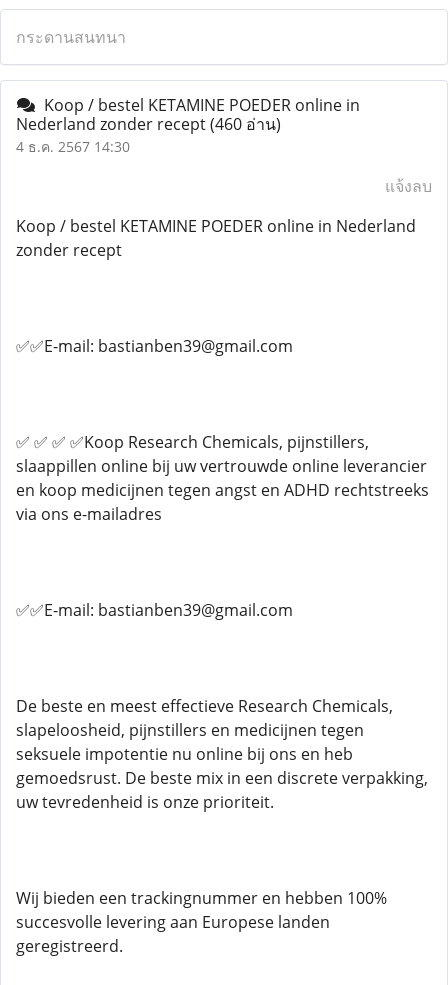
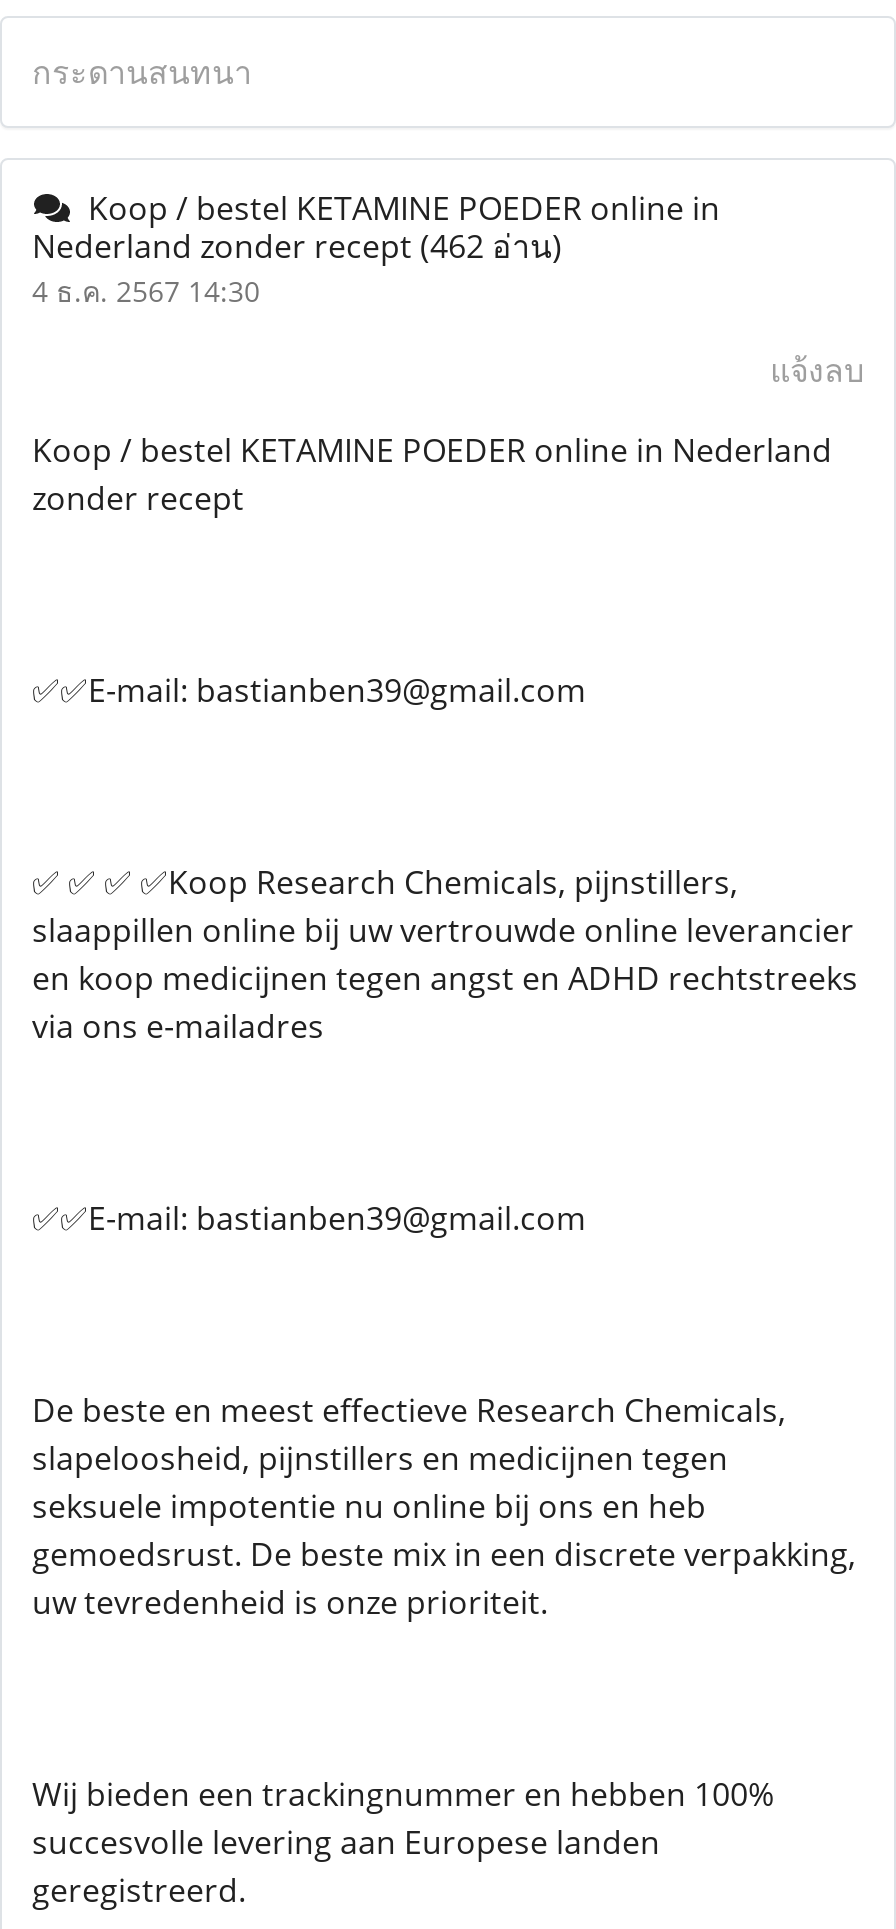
- Nederland zonder recept (460 อ่าน)
+ Nederland zonder recept (462 อ่าน)
